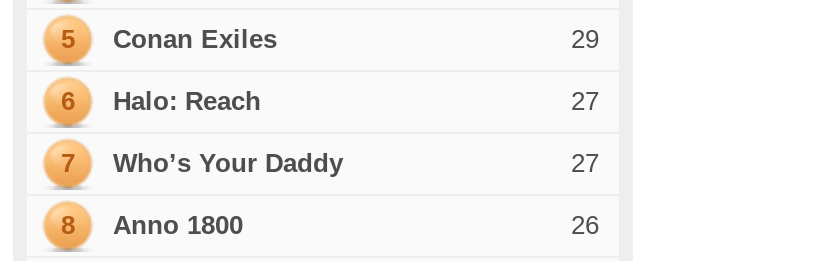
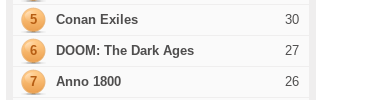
- 29
+ 30

- Halo: Reach
+ DOOM: The Dark Ages

- Who’s Your Daddy
- 27
- 8
